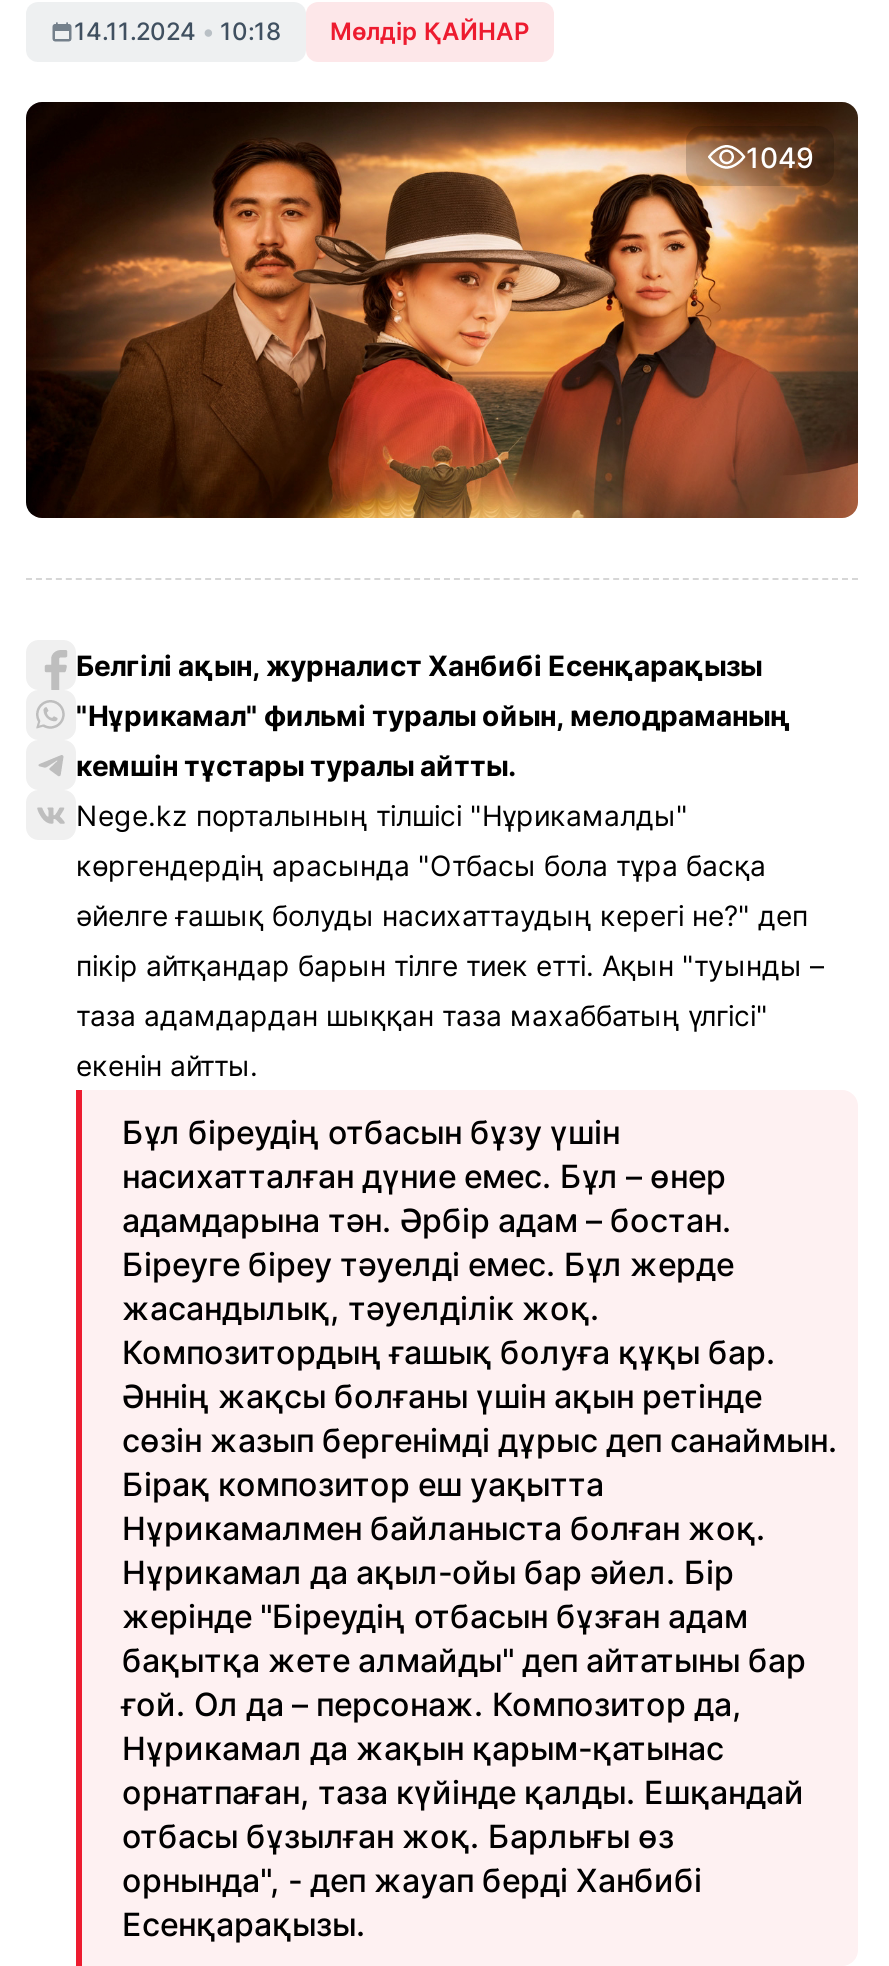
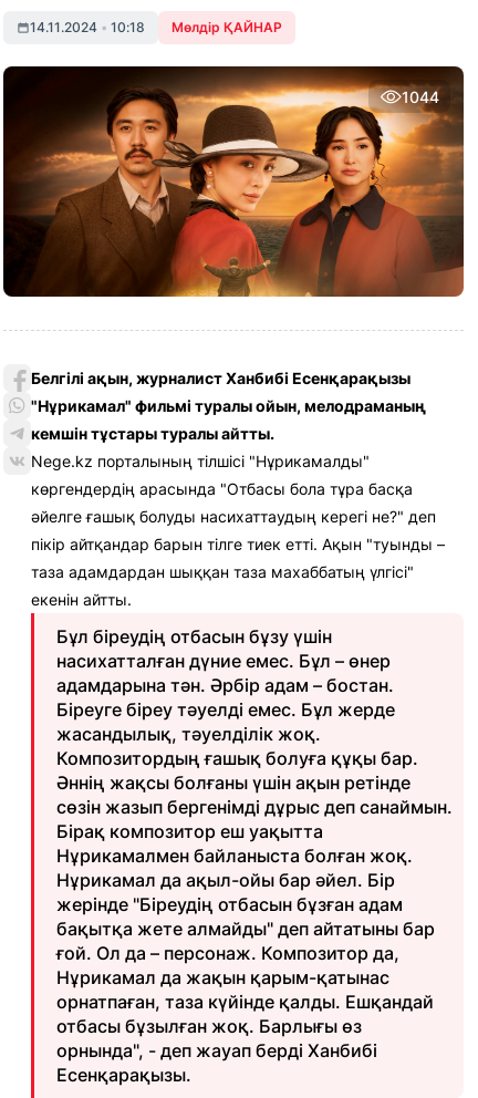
- 1049
+ 1044
